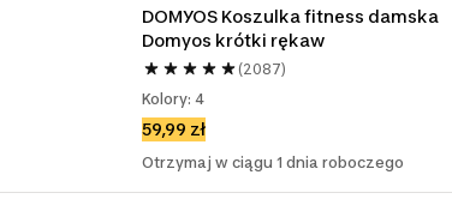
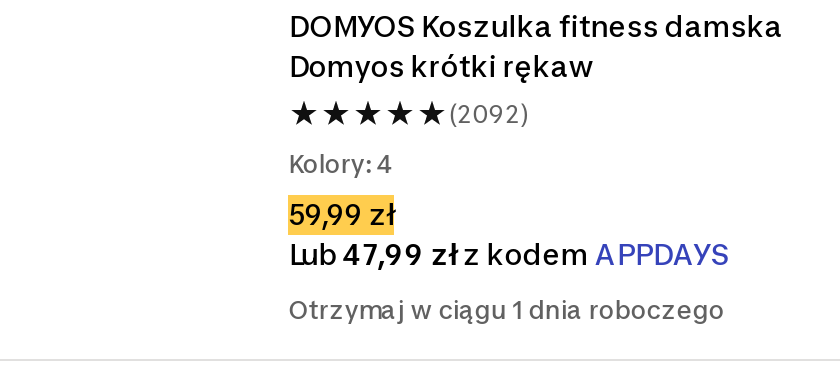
- (2087)
+ (2092)

+ Lub 47,99 zł z kodem APPDAYS
